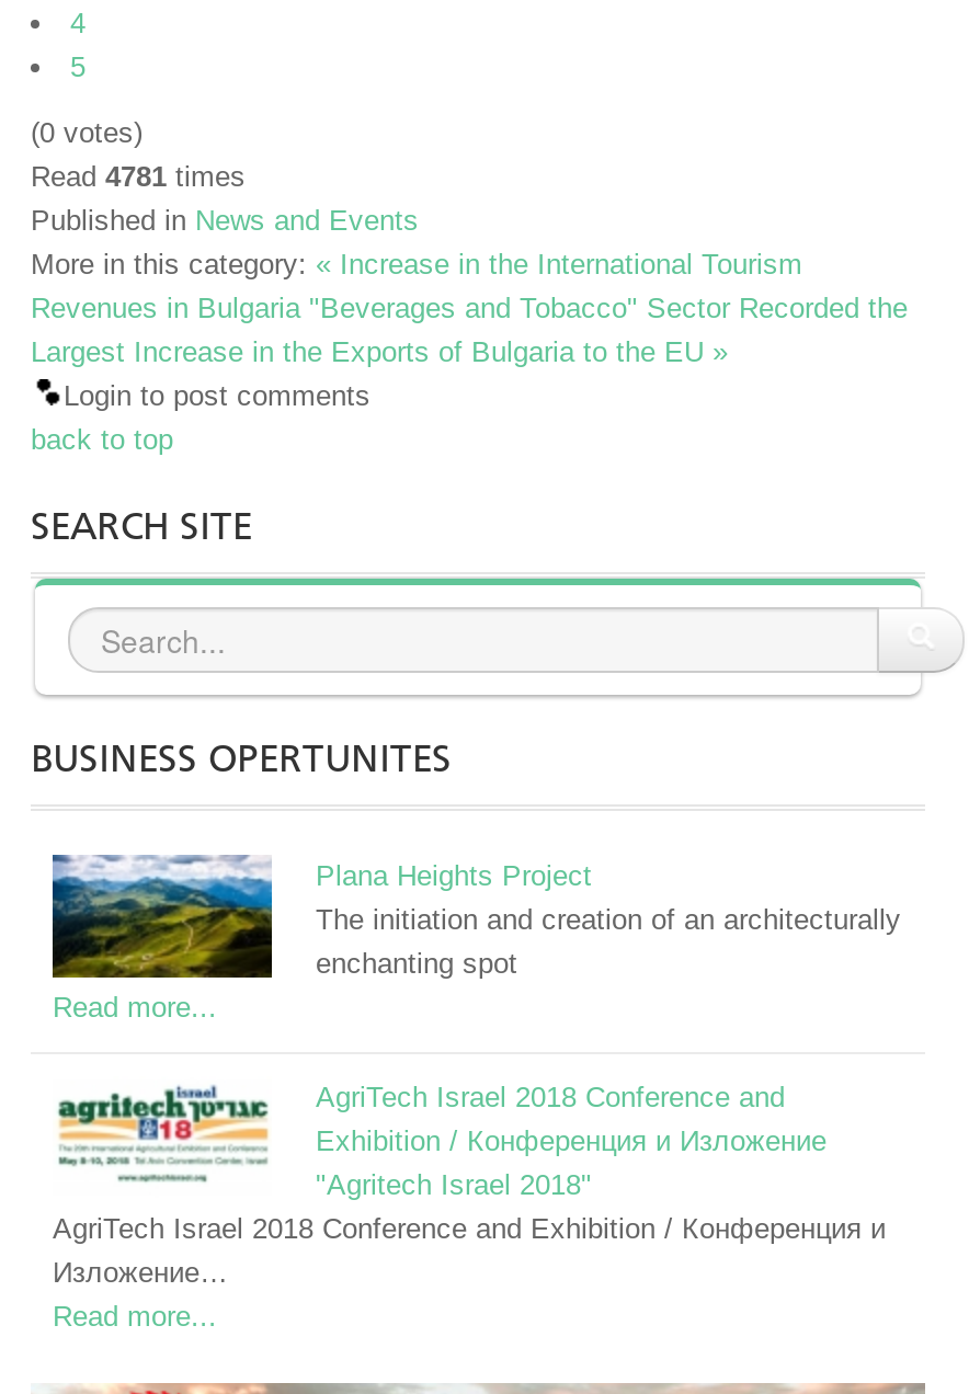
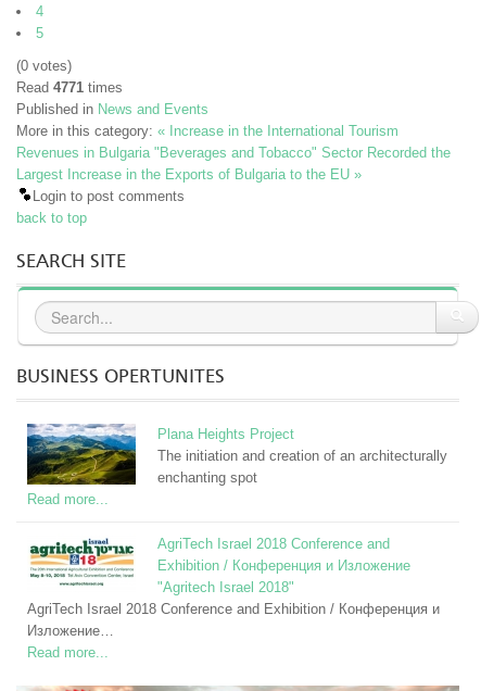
- Read 4781 times
+ Read 4771 times
